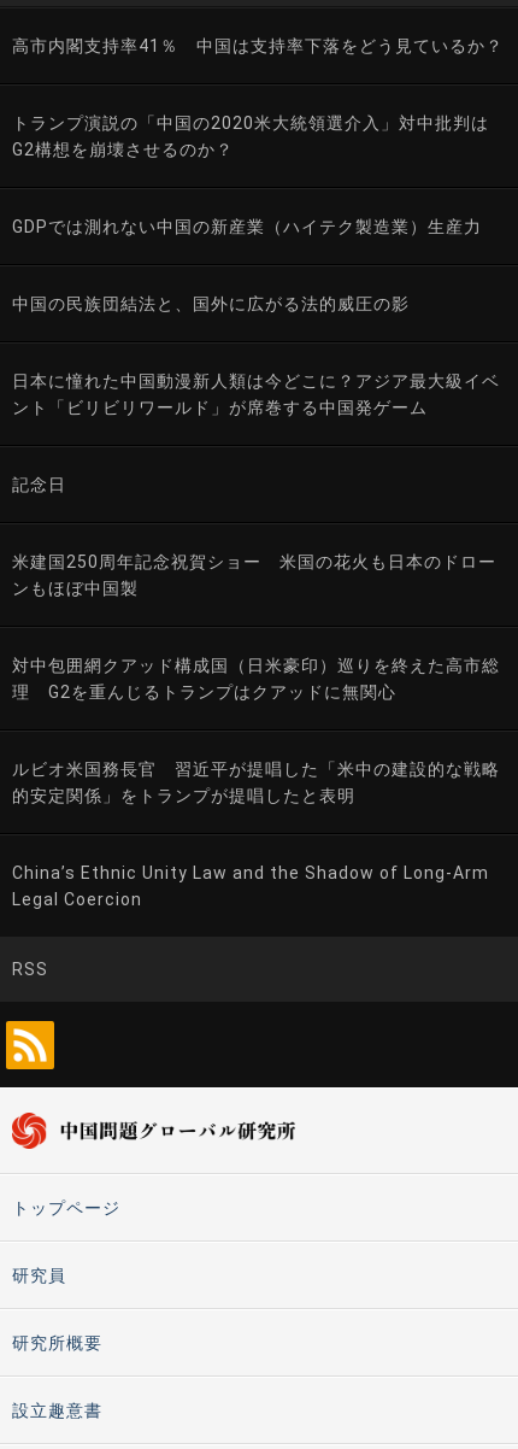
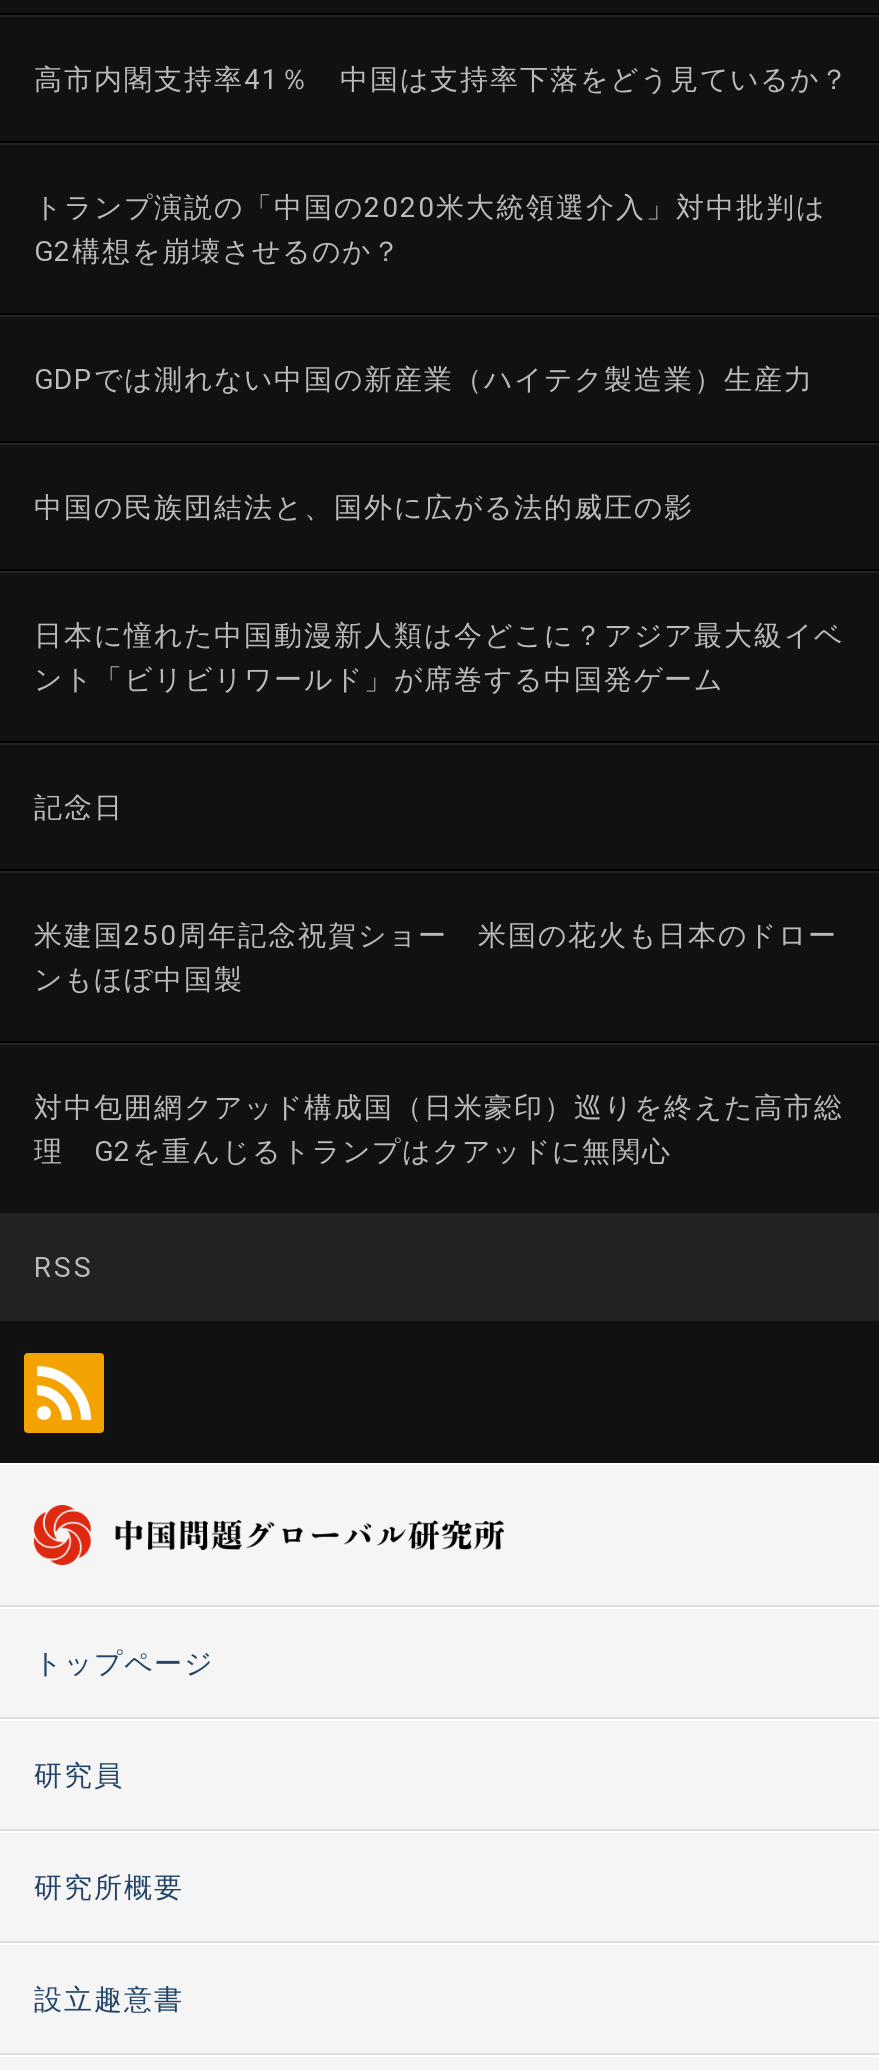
- ルビオ米国務長官 習近平が提唱した「米中の建設的な戦略
- 的安定関係」をトランプが提唱したと表明

- China’s Ethnic Unity Law and the Shadow of Long-Arm
- Legal Coercion
